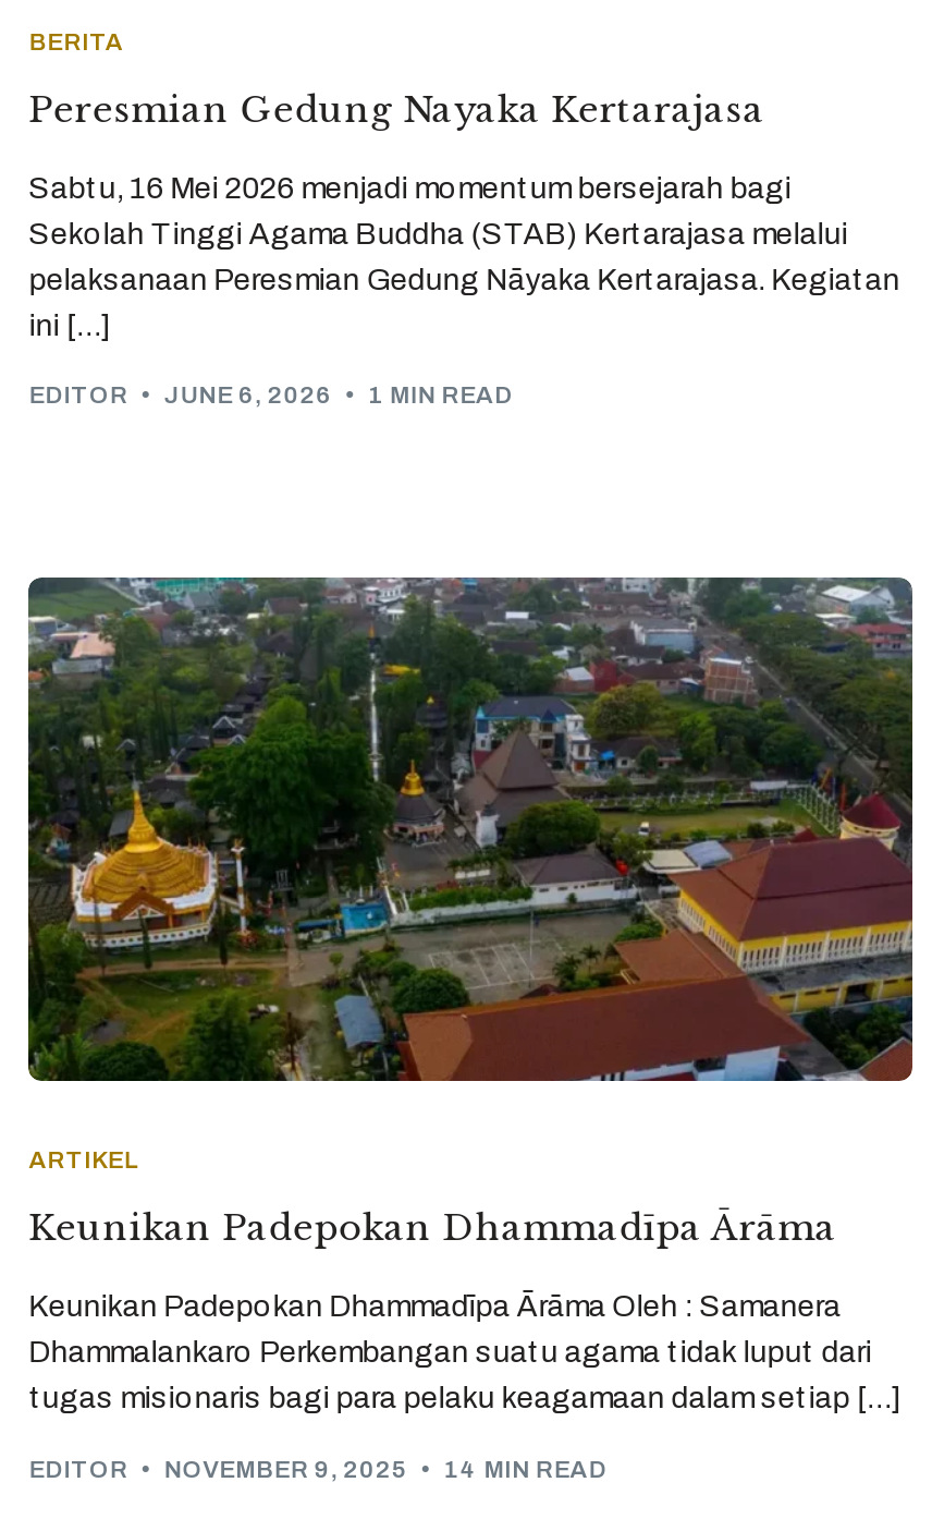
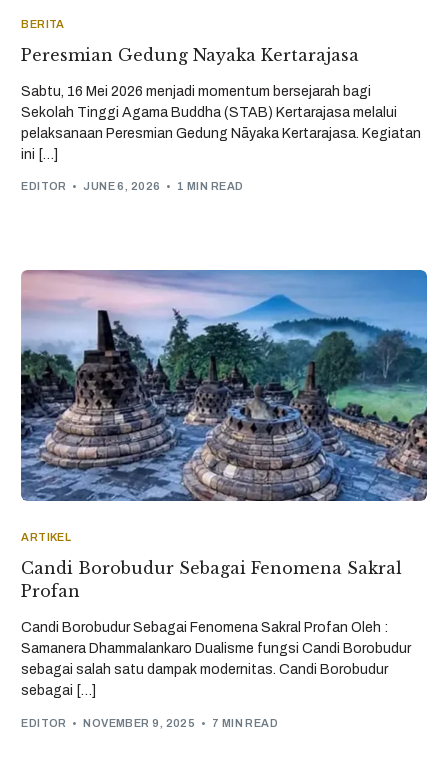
- [image]
+ [image]

- Keunikan Padepokan Dhammadīpa Ārāma
+ Candi Borobudur Sebagai Fenomena Sakral
+ Profan

- Keunikan Padepokan Dhammadīpa Ārāma Oleh : Samanera
- Dhammalankaro Perkembangan suatu agama tidak luput dari
- tugas misionaris bagi para pelaku keagamaan dalam setiap […]
+ Candi Borobudur Sebagai Fenomena Sakral Profan Oleh :
+ Samanera Dhammalankaro Dualisme fungsi Candi Borobudur
+ sebagai salah satu dampak modernitas. Candi Borobudur
+ sebagai […]

- EDITOR NOVEMBER 9, 2025 14 MIN READ
+ EDITOR NOVEMBER 9, 2025 7 MIN READ
